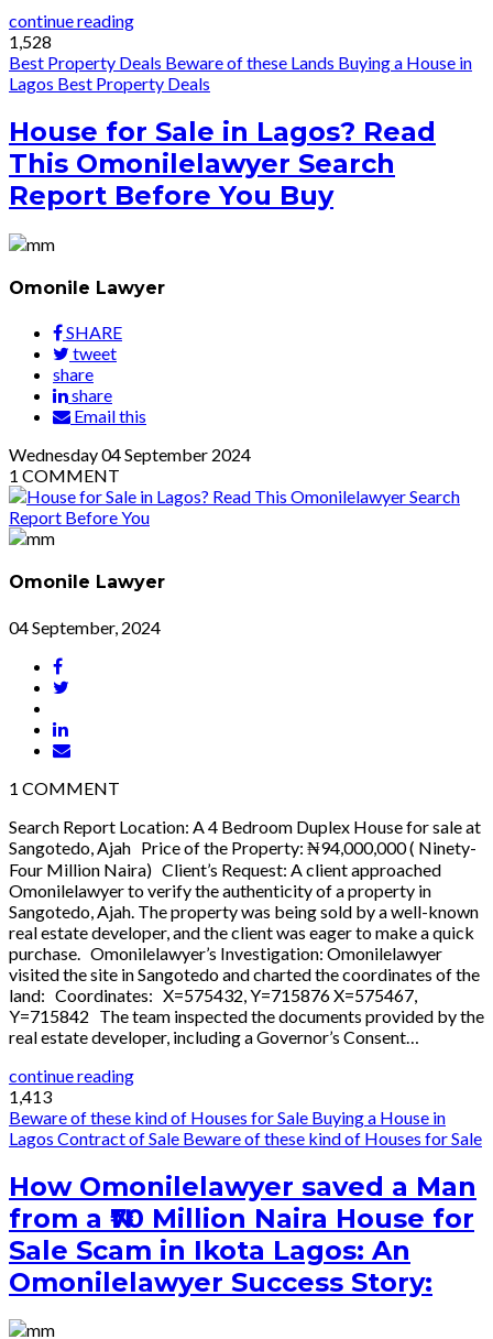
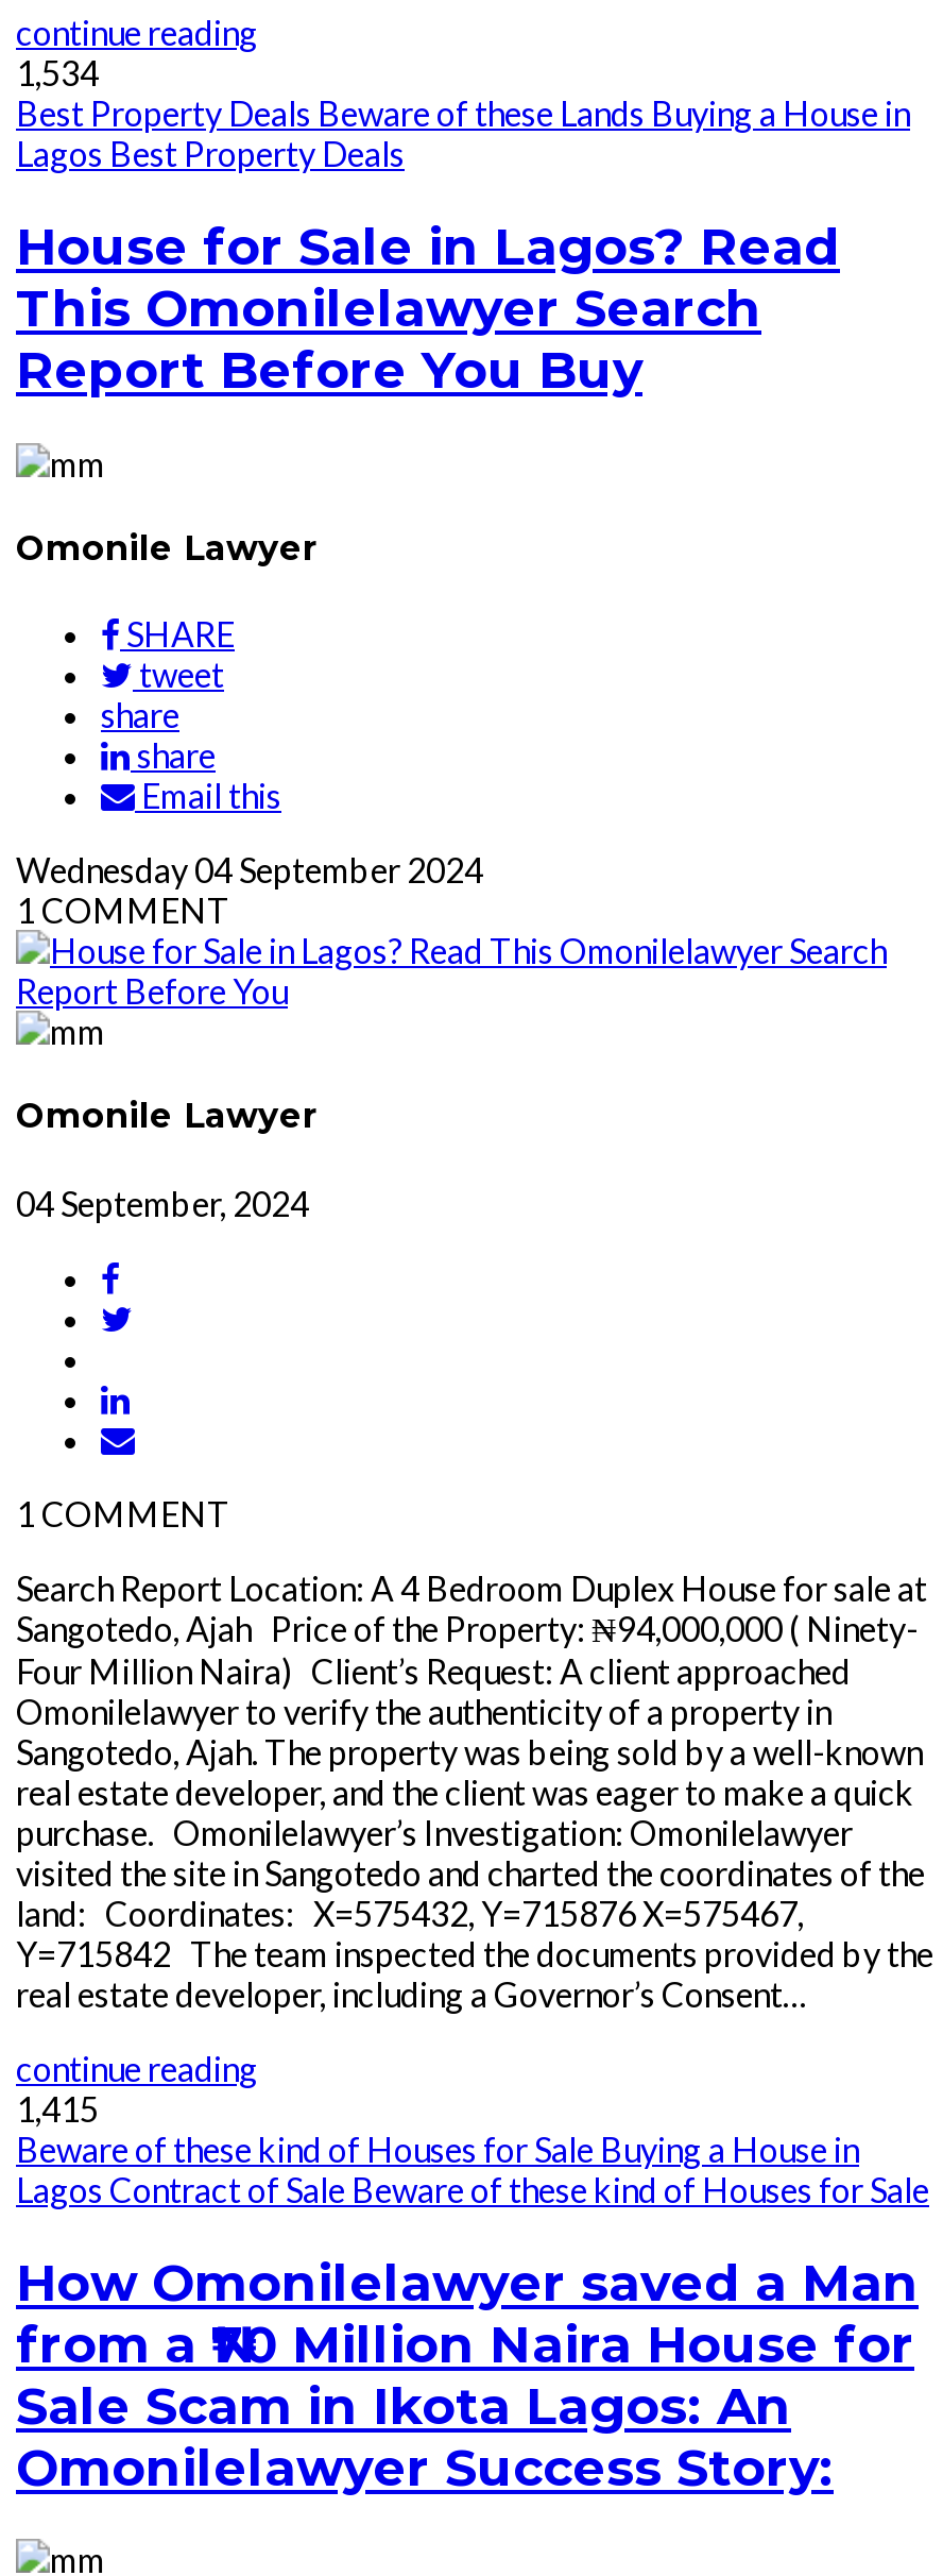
- 1,528
+ 1,534

- 1,413
+ 1,415
